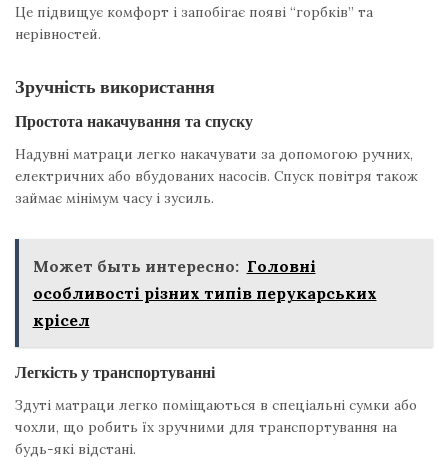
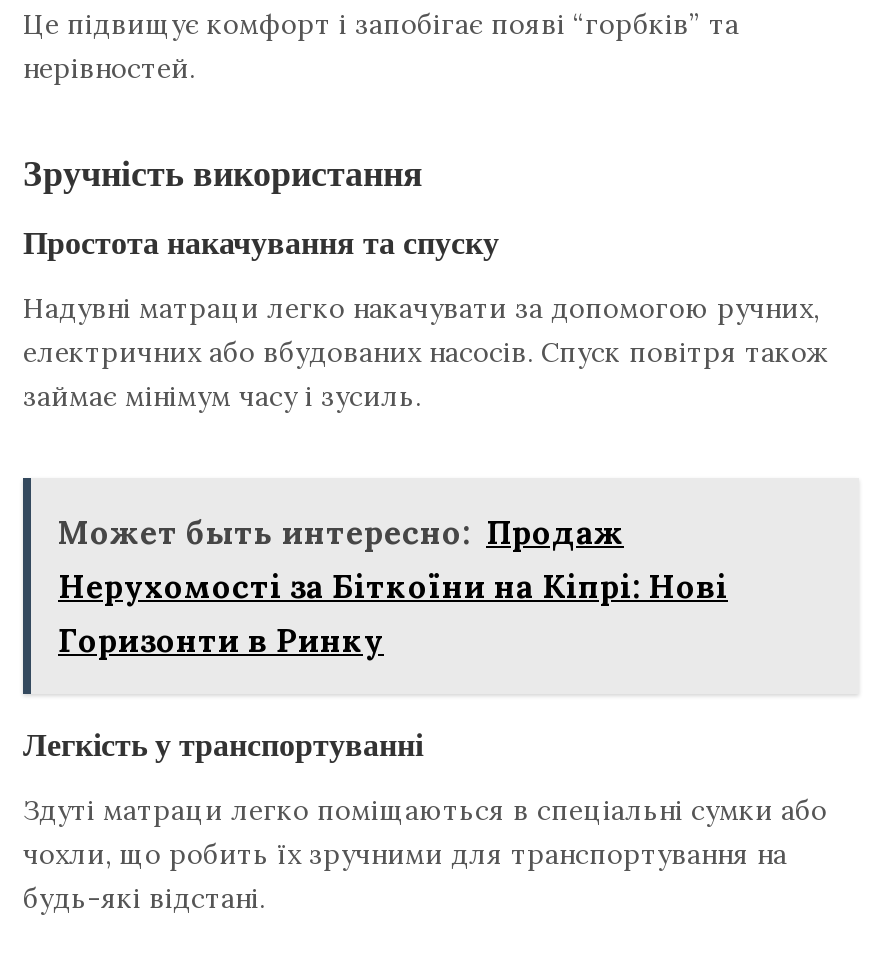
- Может быть интересно: Головні
- особливості різних типів перукарських
- крісел
+ Может быть интересно: Продаж
+ Нерухомості за Біткоїни на Кіпрі: Нові
+ Горизонти в Ринку
